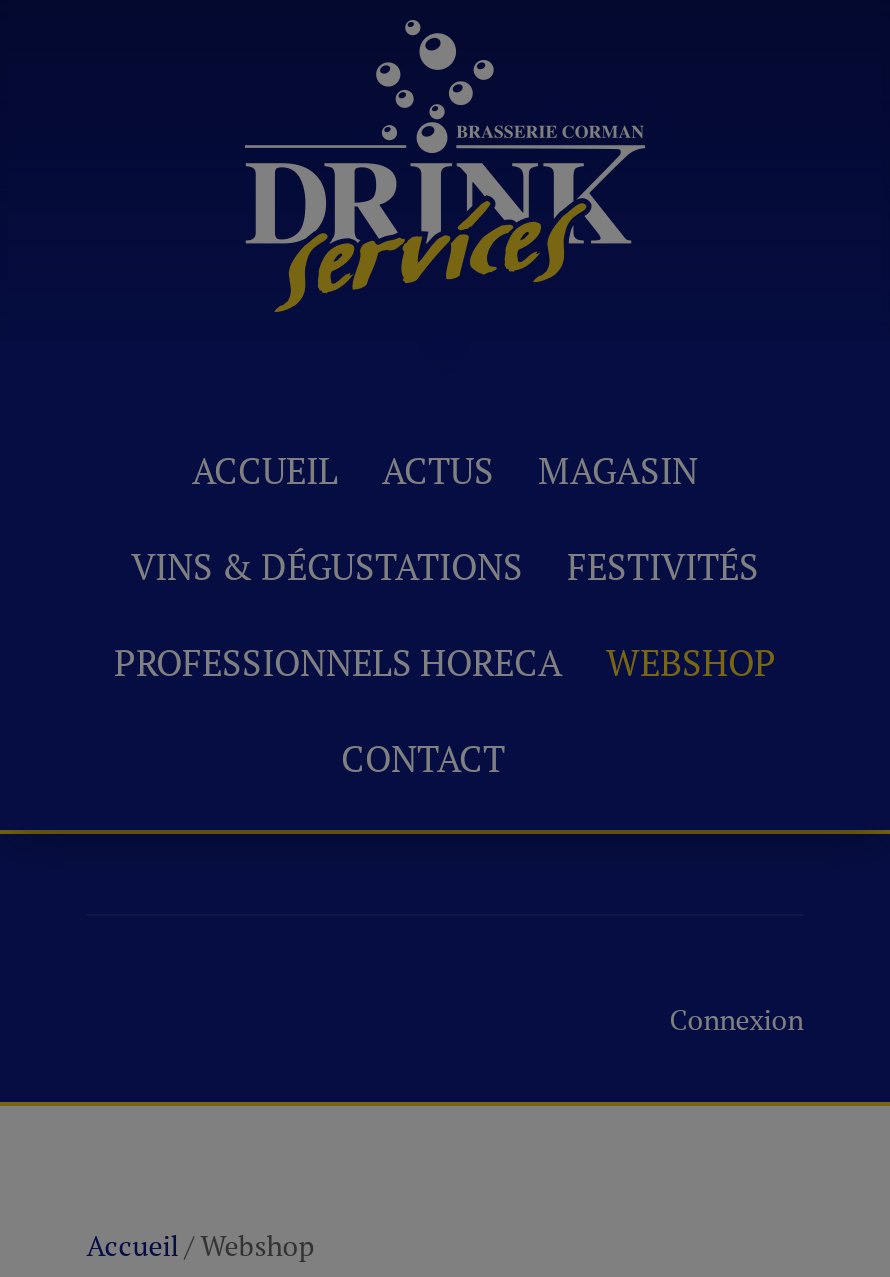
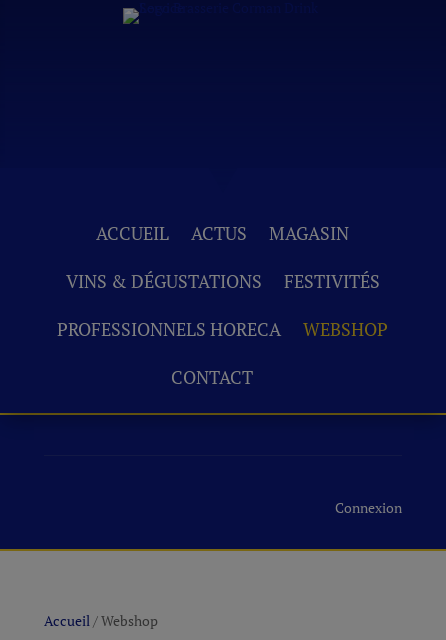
- [image]
